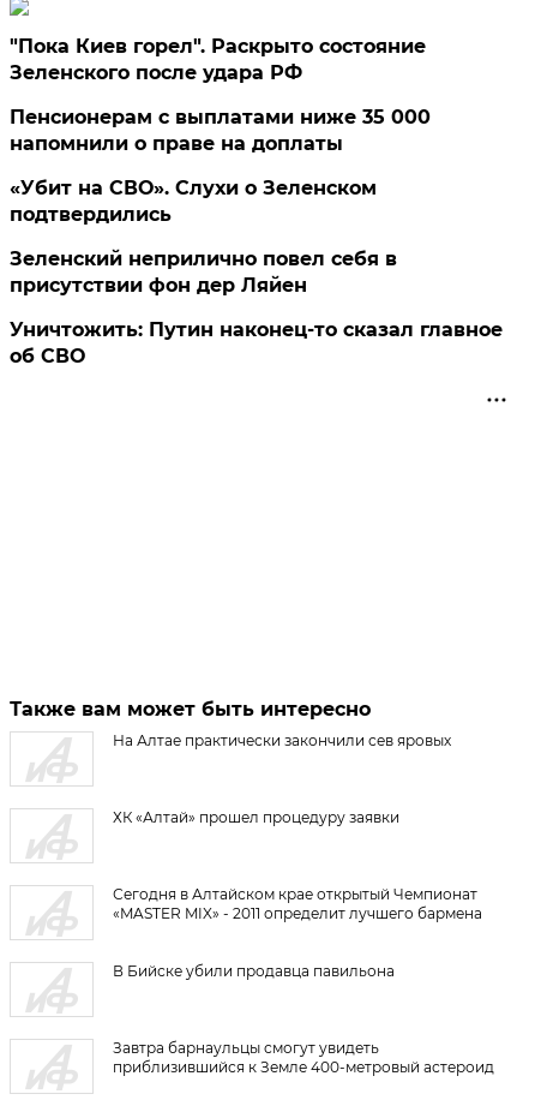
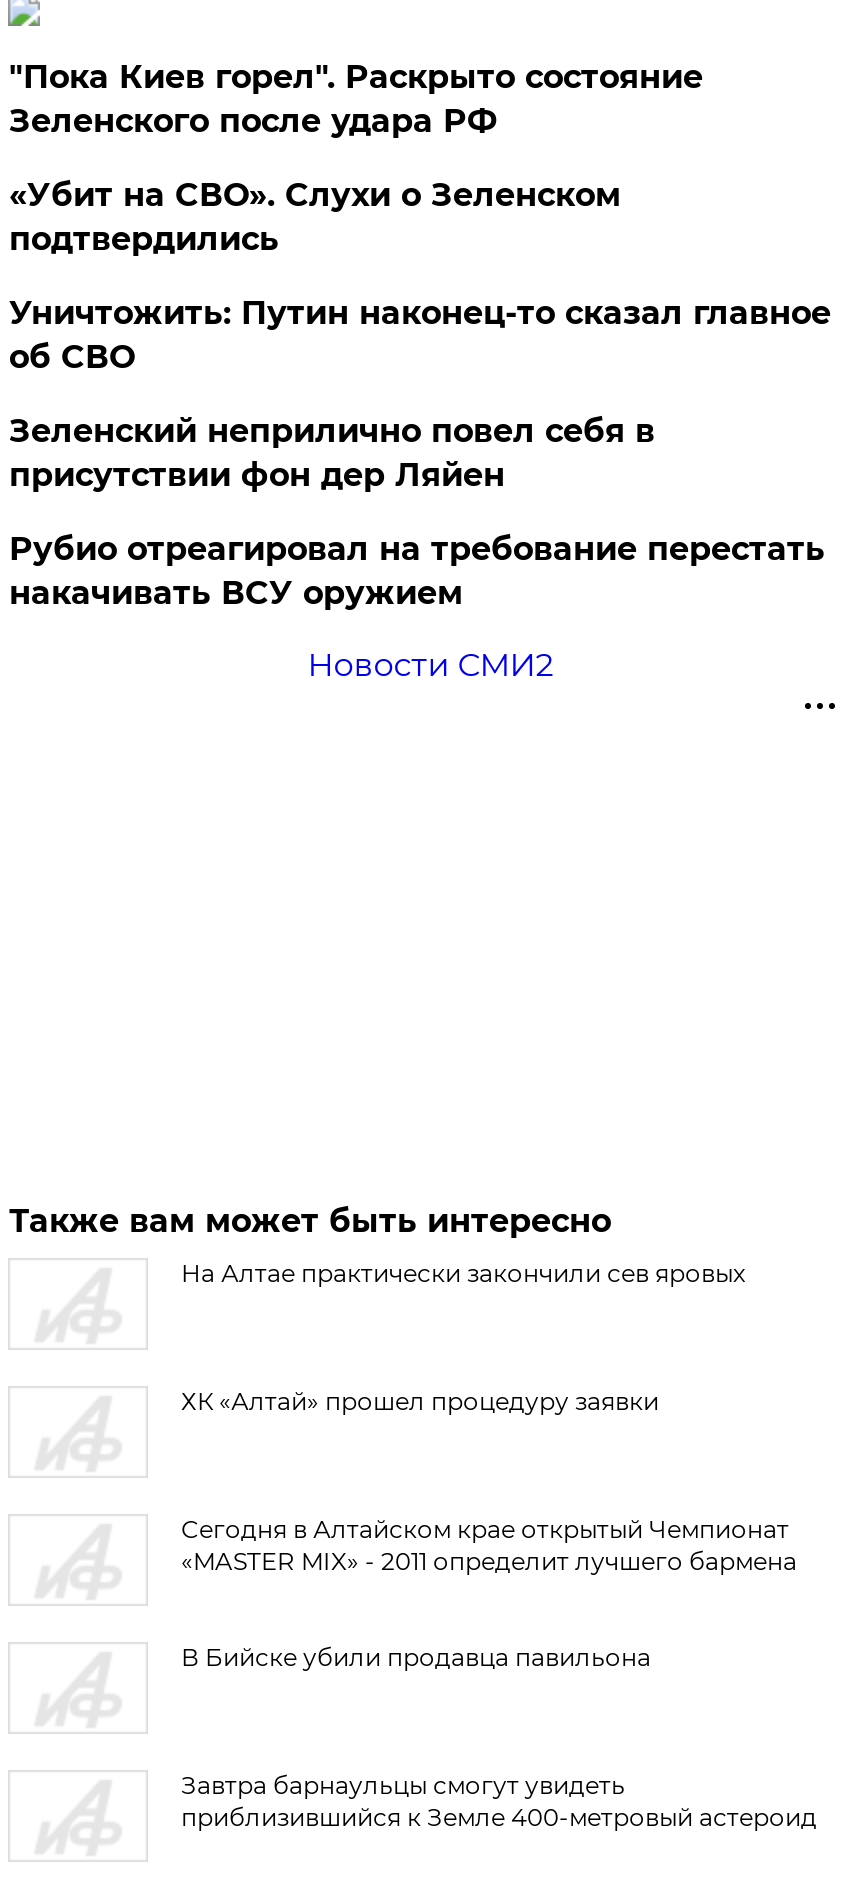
- Пенсионерам с выплатами ниже 35 000
- напомнили о праве на доплаты

moved up: «Убит на СВО». Слухи о Зеленском | подтвердились

+ Рубио отреагировал на требование перестать
+ накачивать ВСУ оружием
+ Новости СМИ2

moved up: Уничтожить: Путин наконец-то сказал главное | об СВО
